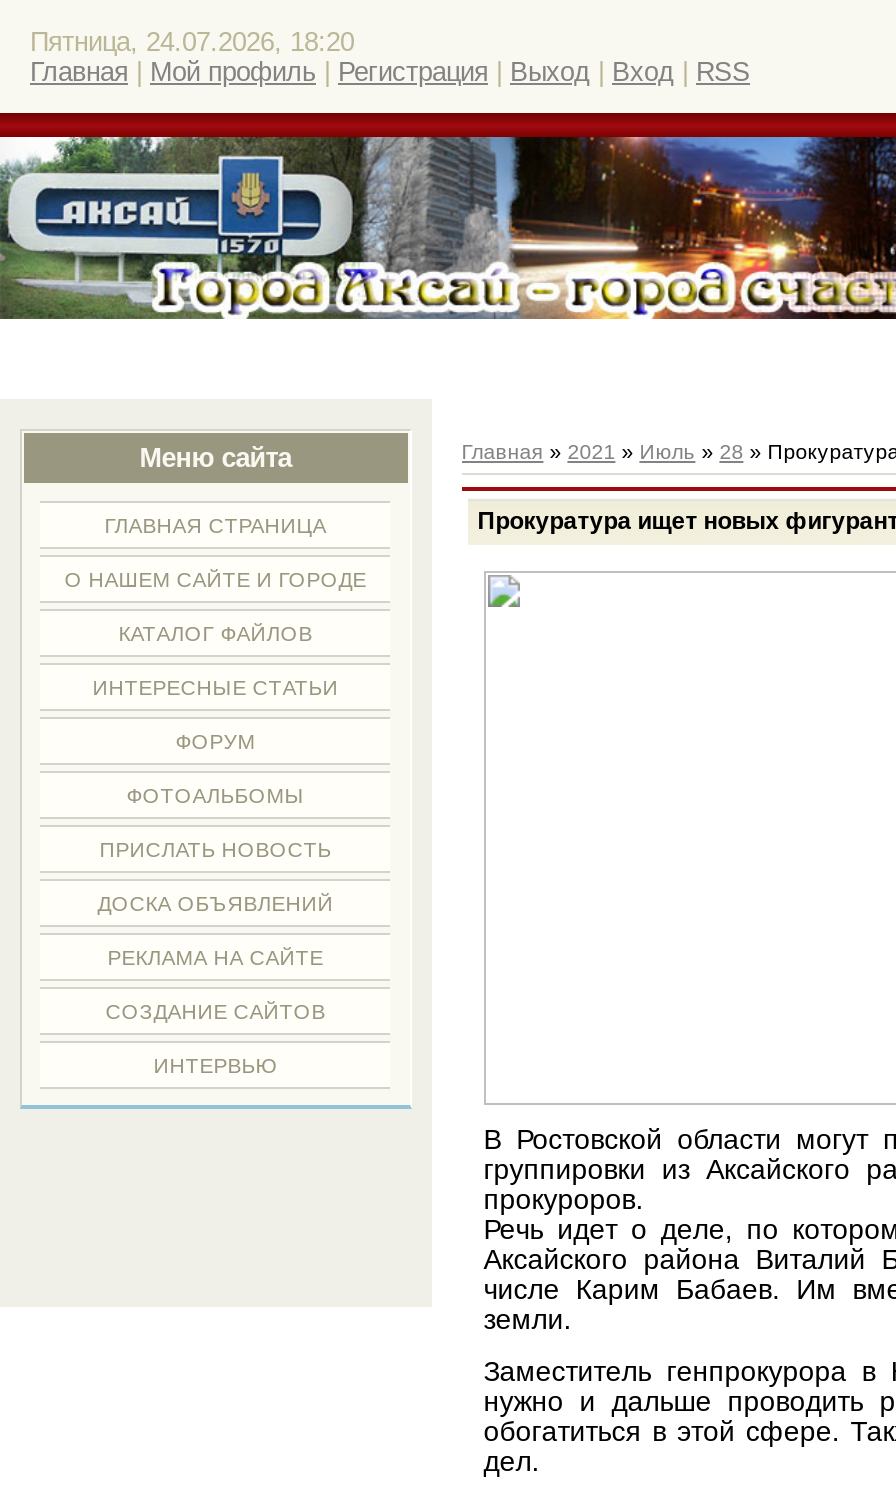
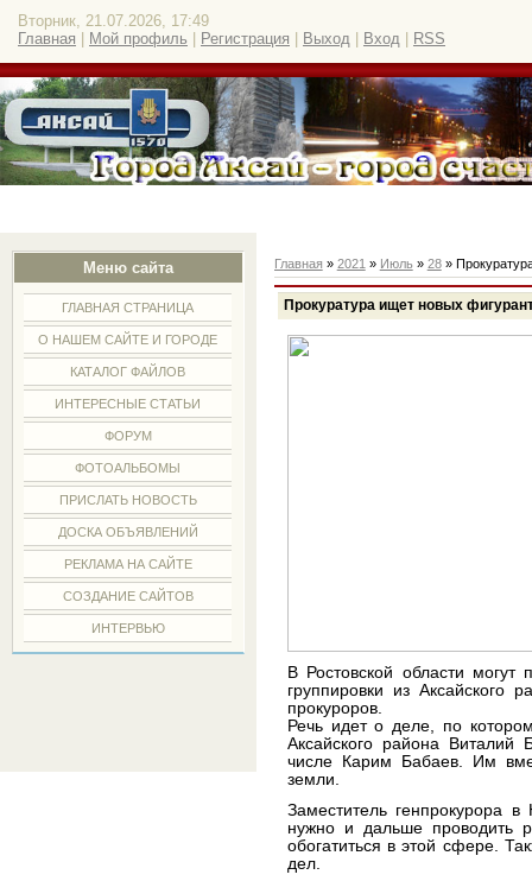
- Пятница, 24.07.2026, 18:20
+ Вторник, 21.07.2026, 17:49
